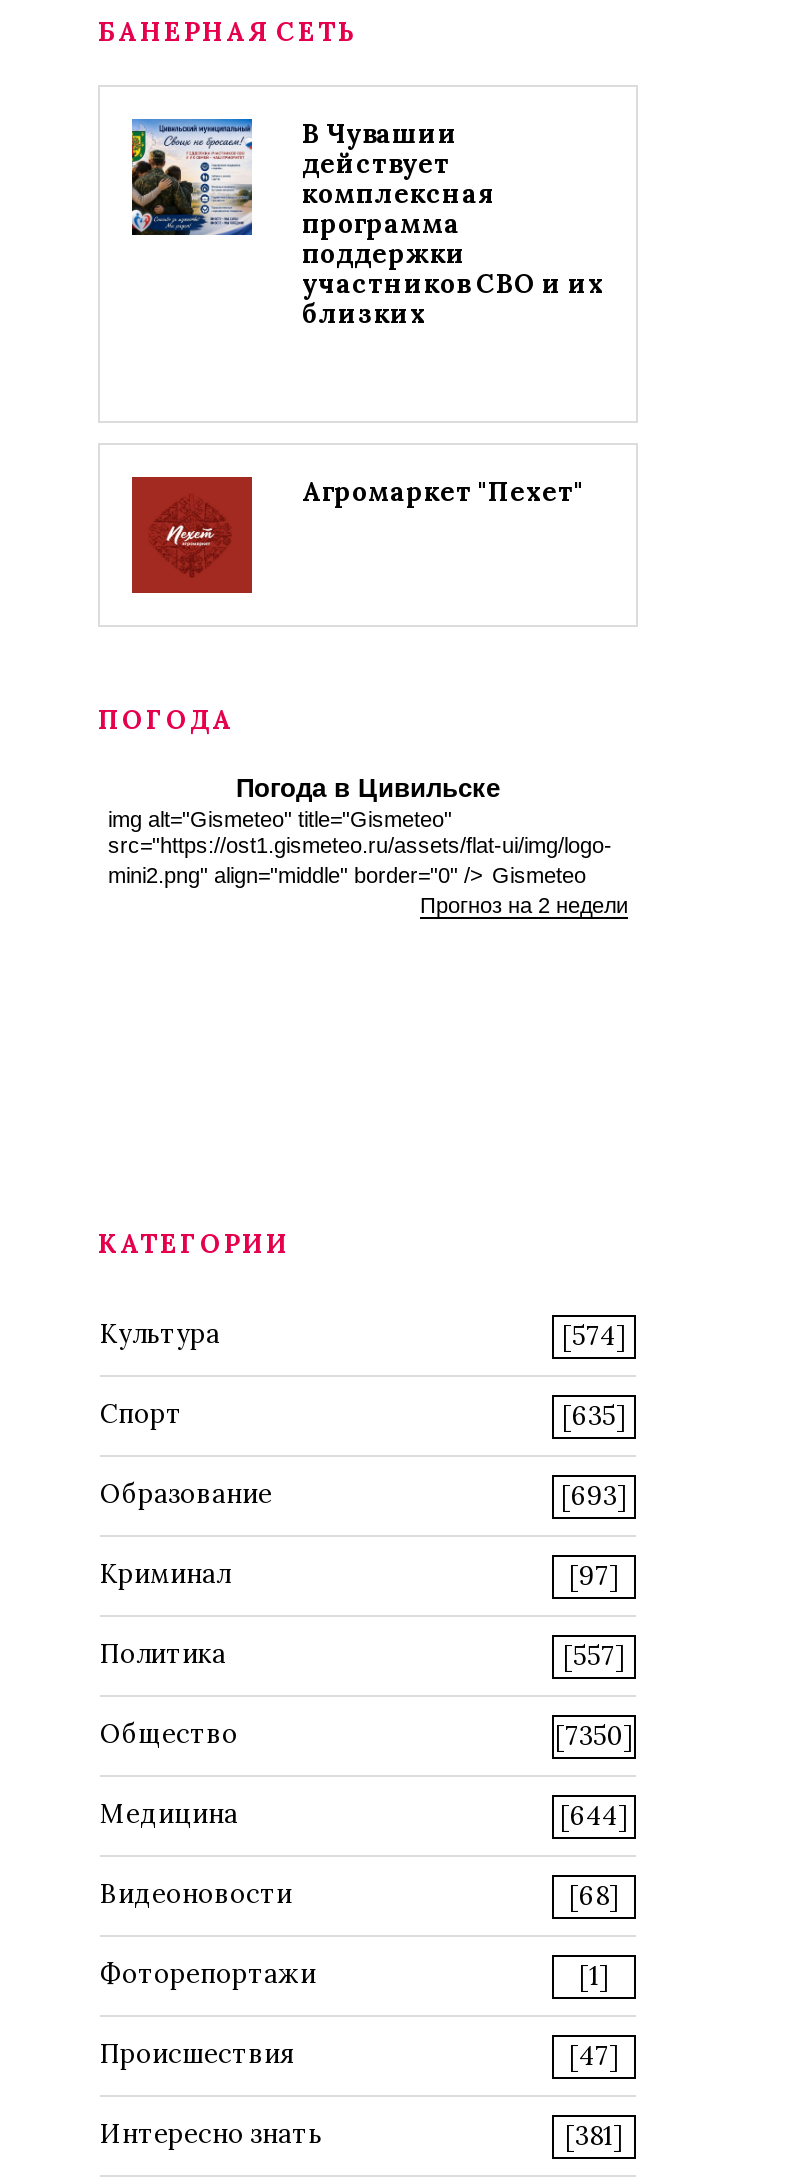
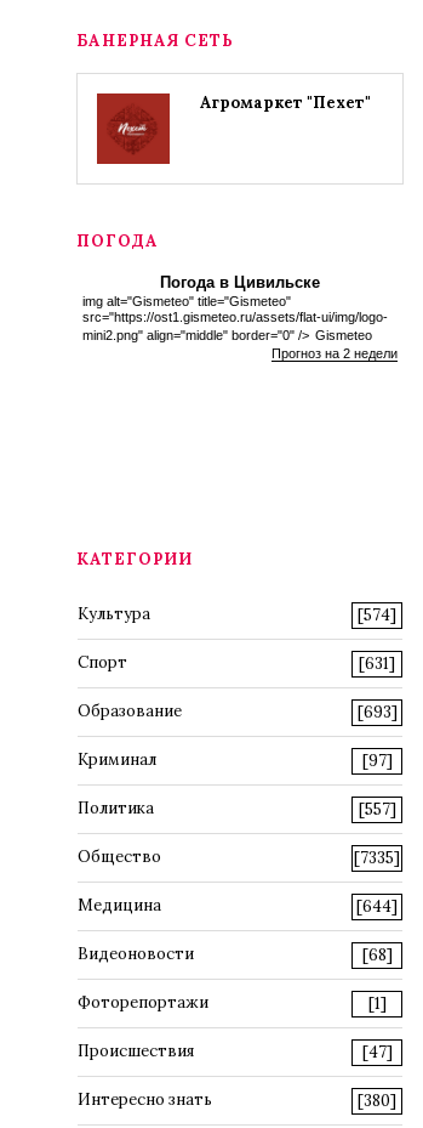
- [image]
- В Чувашии
- действует
- комплексная
- программа
- поддержки
- участников СВО и их
- близких

- [635]
+ [631]

- [7350]
+ [7335]

- [381]
+ [380]
